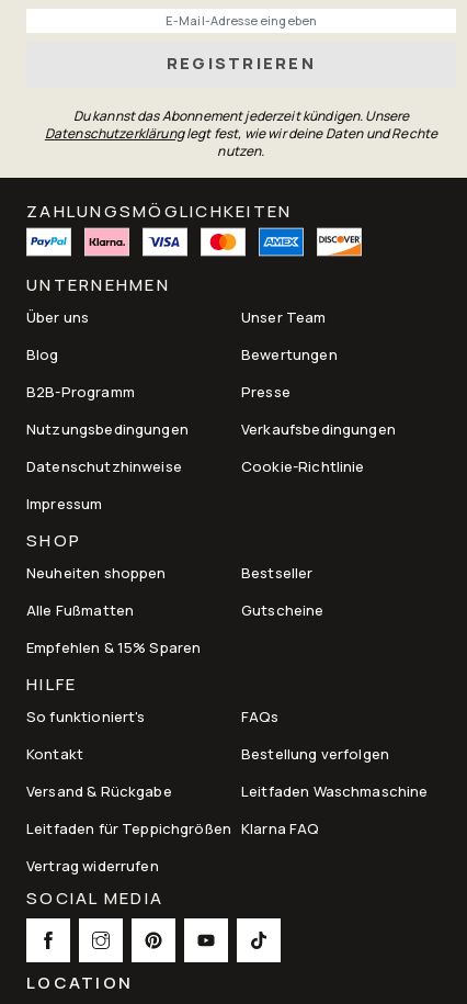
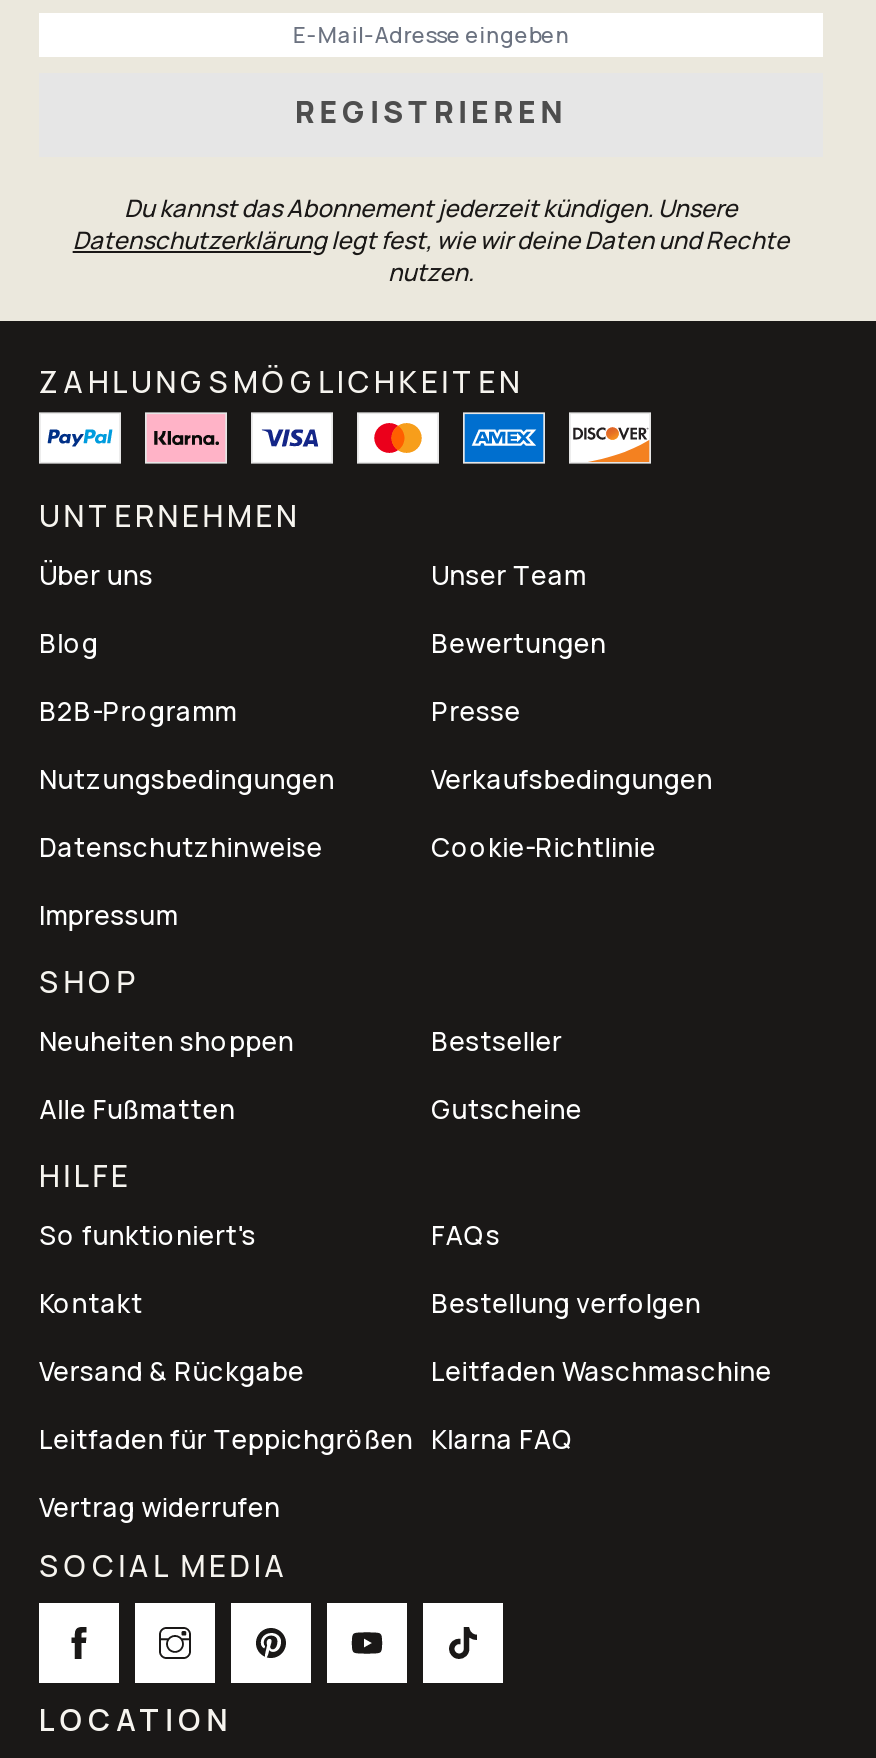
- Empfehlen & 15% Sparen
